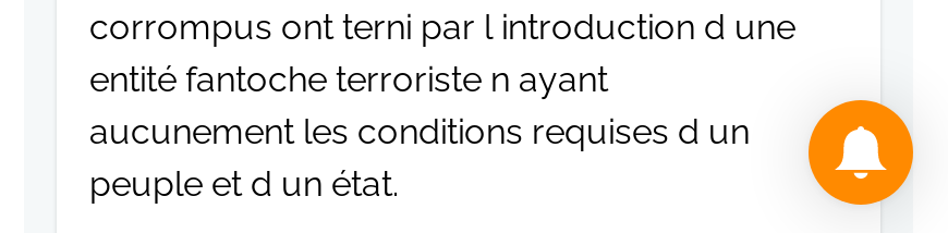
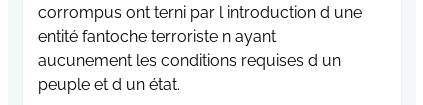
- [image]
